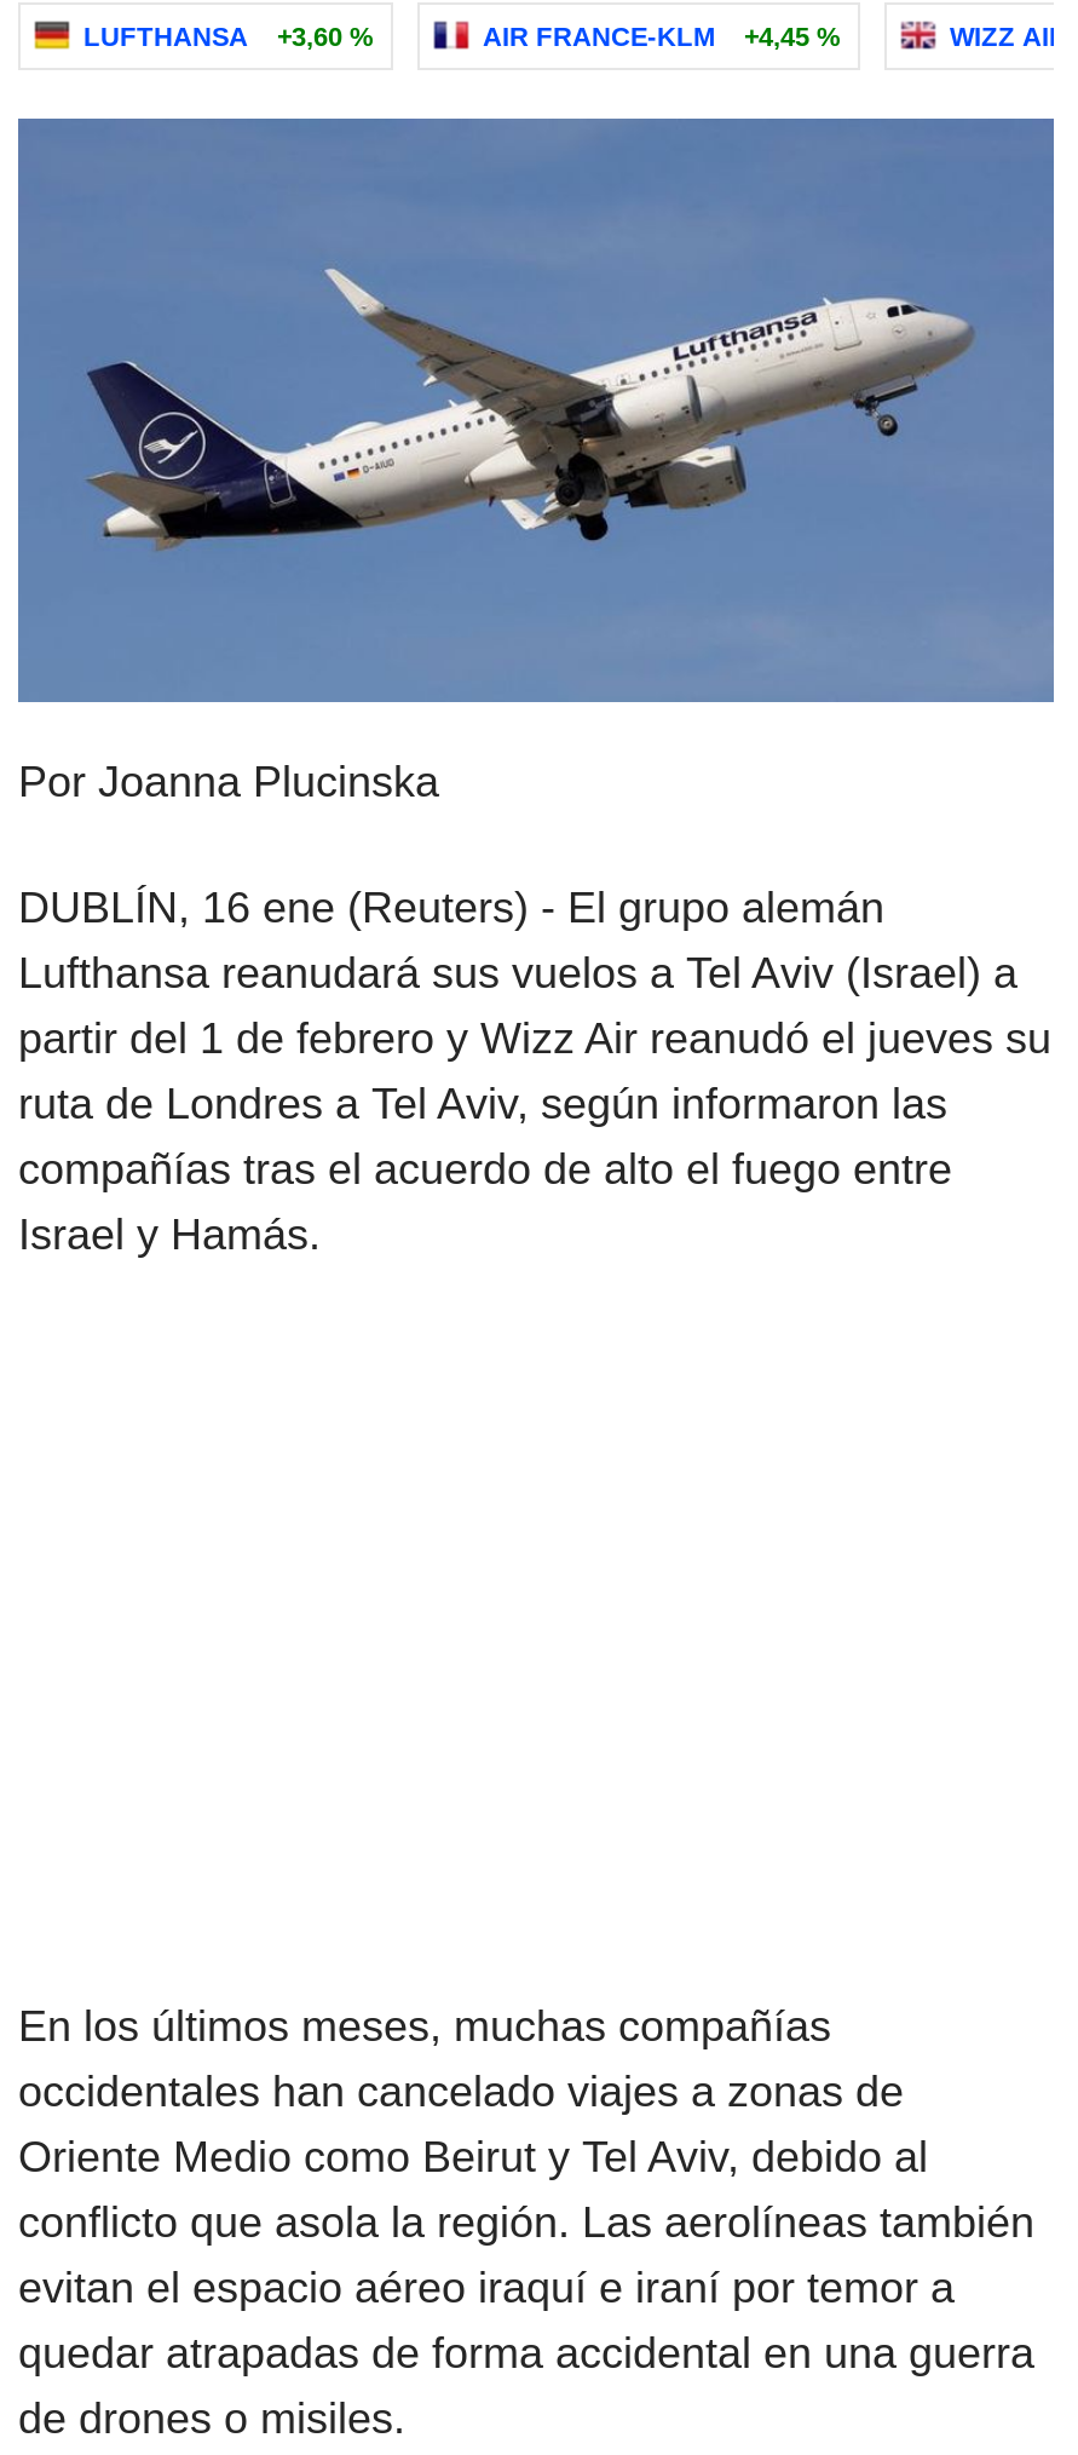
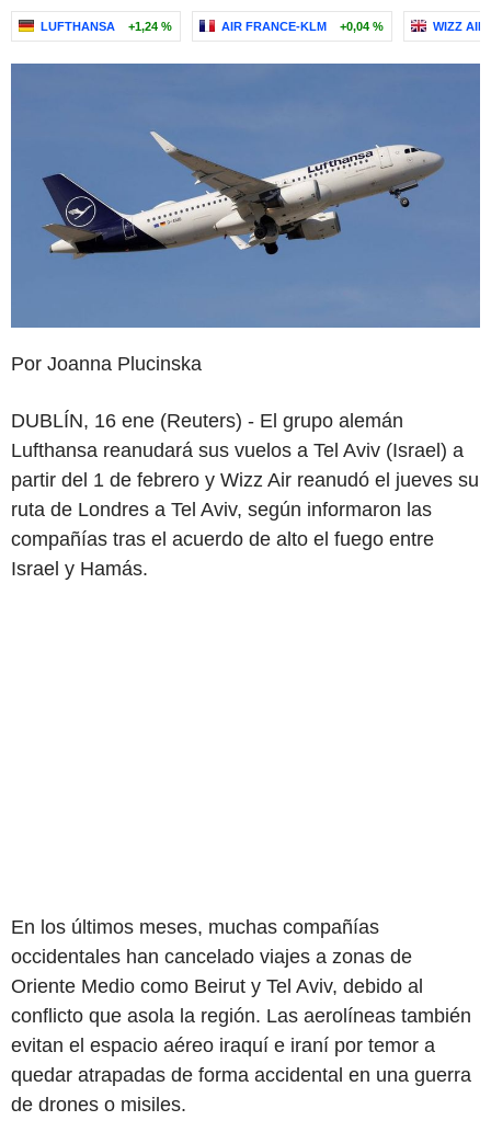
- LUFTHANSA +3,60 %
+ LUFTHANSA +1,24 %

- AIR FRANCE-KLM +4,45 %
+ AIR FRANCE-KLM +0,04 %
